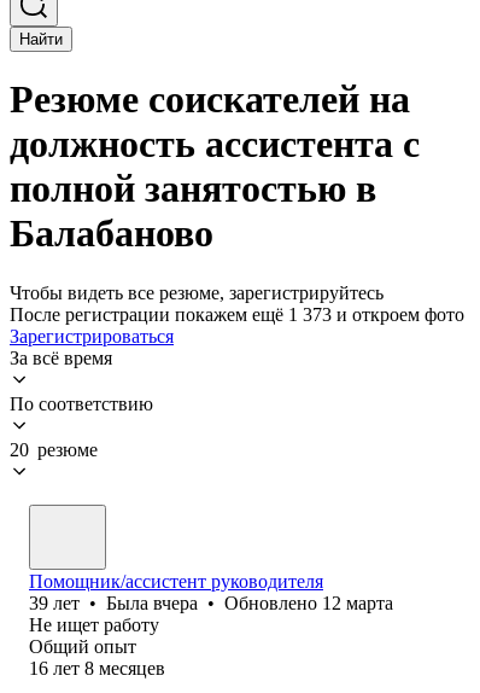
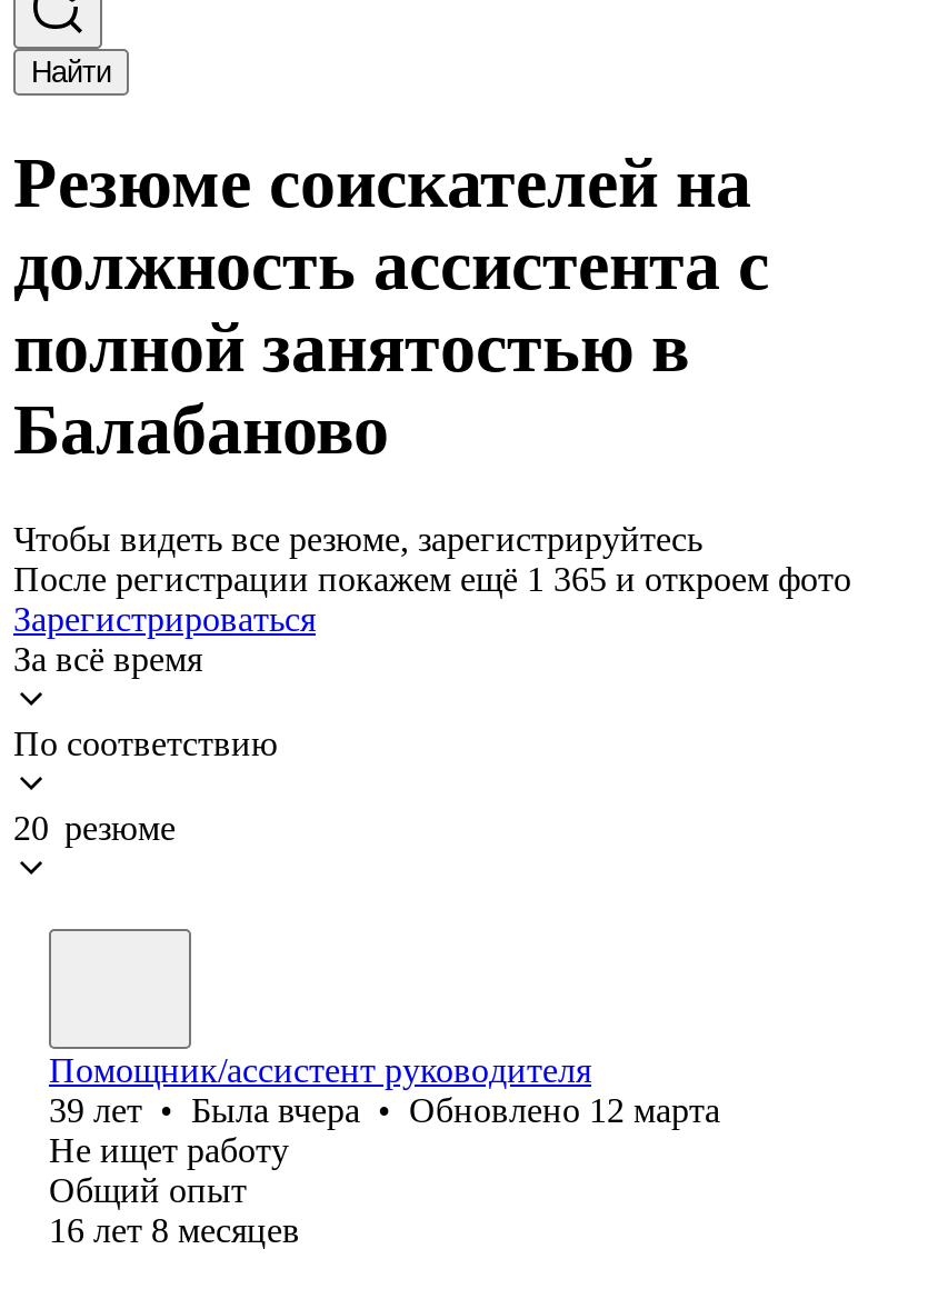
- После регистрации покажем ещё 1 373 и откроем фото
+ После регистрации покажем ещё 1 365 и откроем фото
